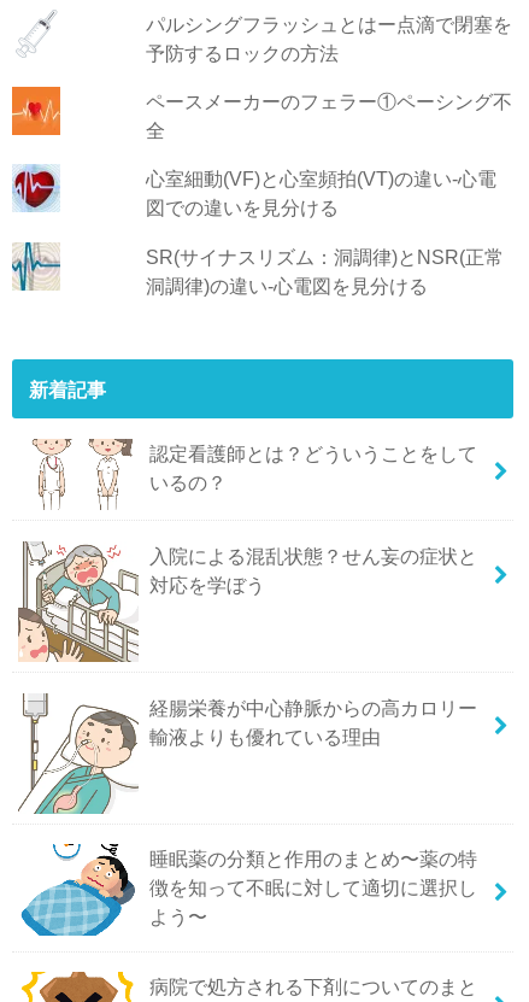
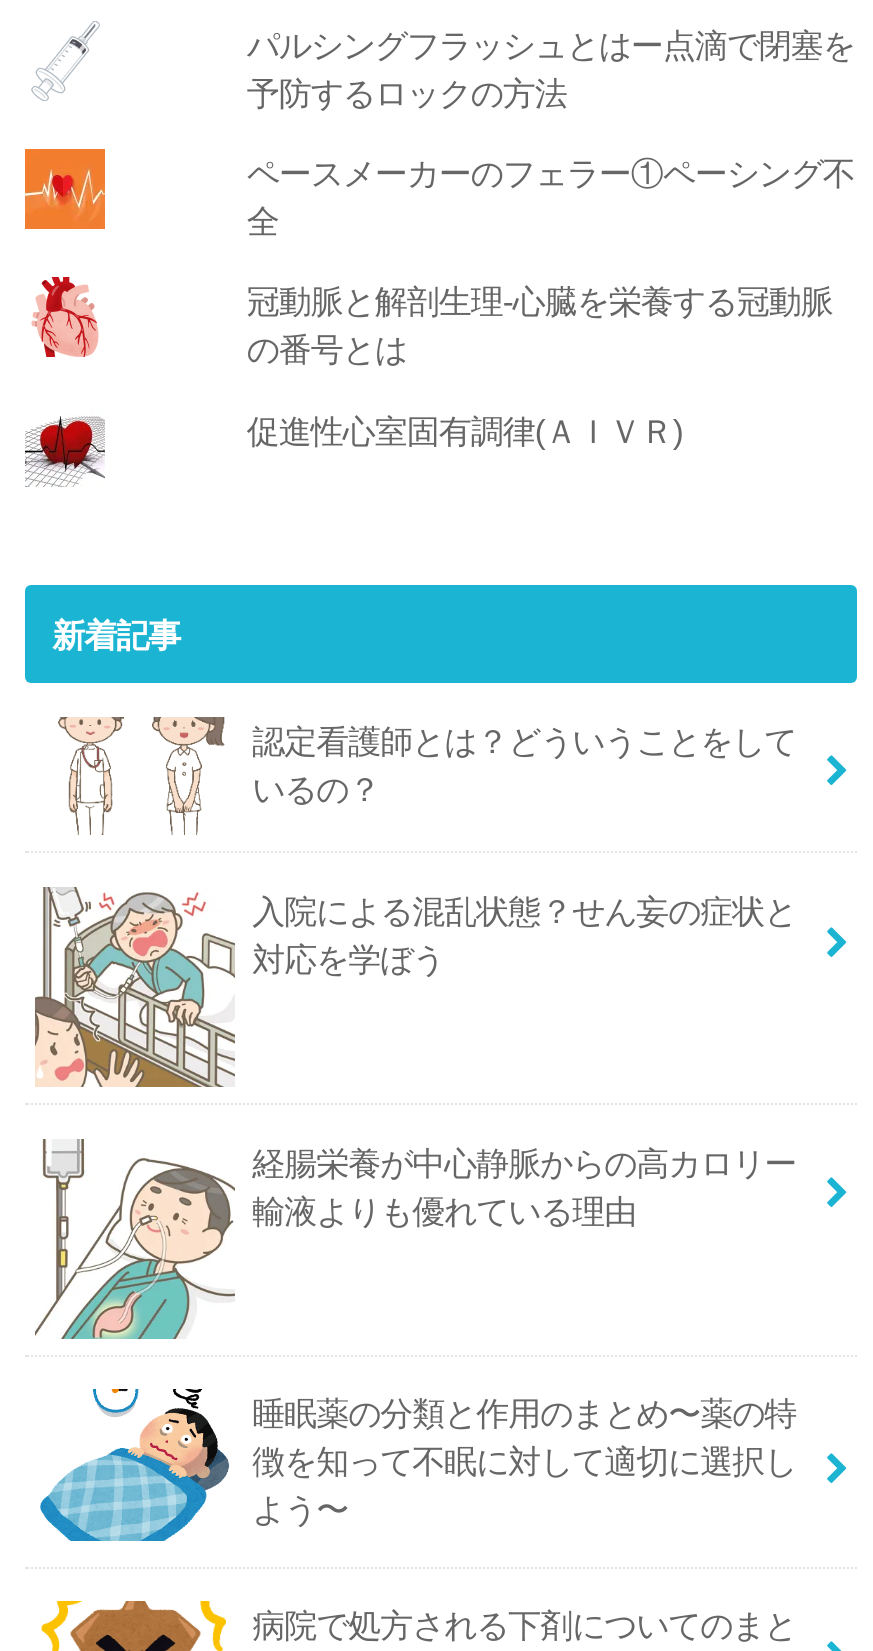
- [image]
+ [image]

- 心室細動(VF)と心室頻拍(VT)の違い‐心電
- 図での違いを見分ける
+ 冠動脈と解剖生理-心臓を栄養する冠動脈
+ の番号とは

- [image]
+ [image]

- SR(サイナスリズム：洞調律)とNSR(正常
- 洞調律)の違い-心電図を見分ける
+ 促進性心室固有調律(ＡＩＶＲ)
